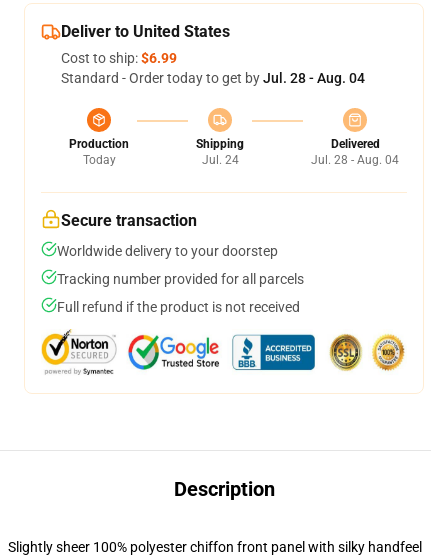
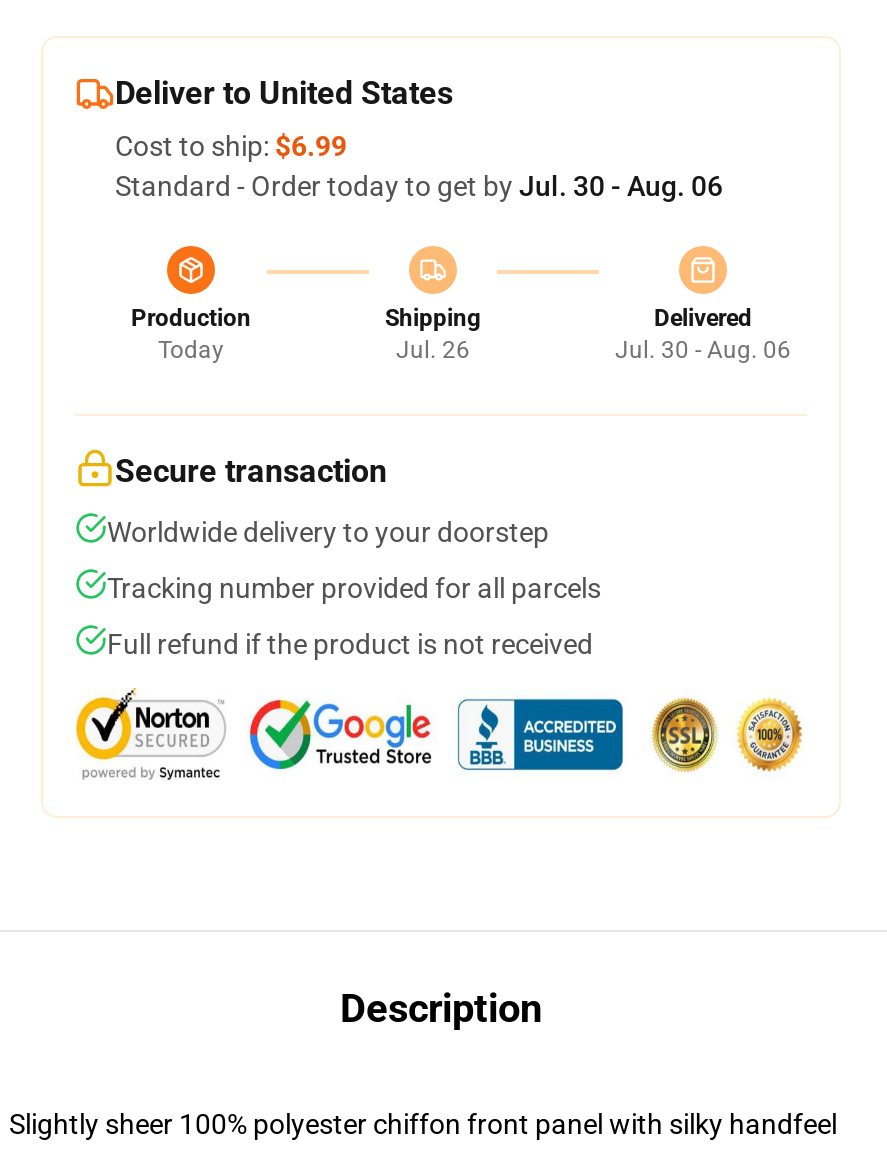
- Standard - Order today to get by Jul. 28 - Aug. 04
+ Standard - Order today to get by Jul. 30 - Aug. 06

- Jul. 24
+ Jul. 26

- Jul. 28 - Aug. 04
+ Jul. 30 - Aug. 06
